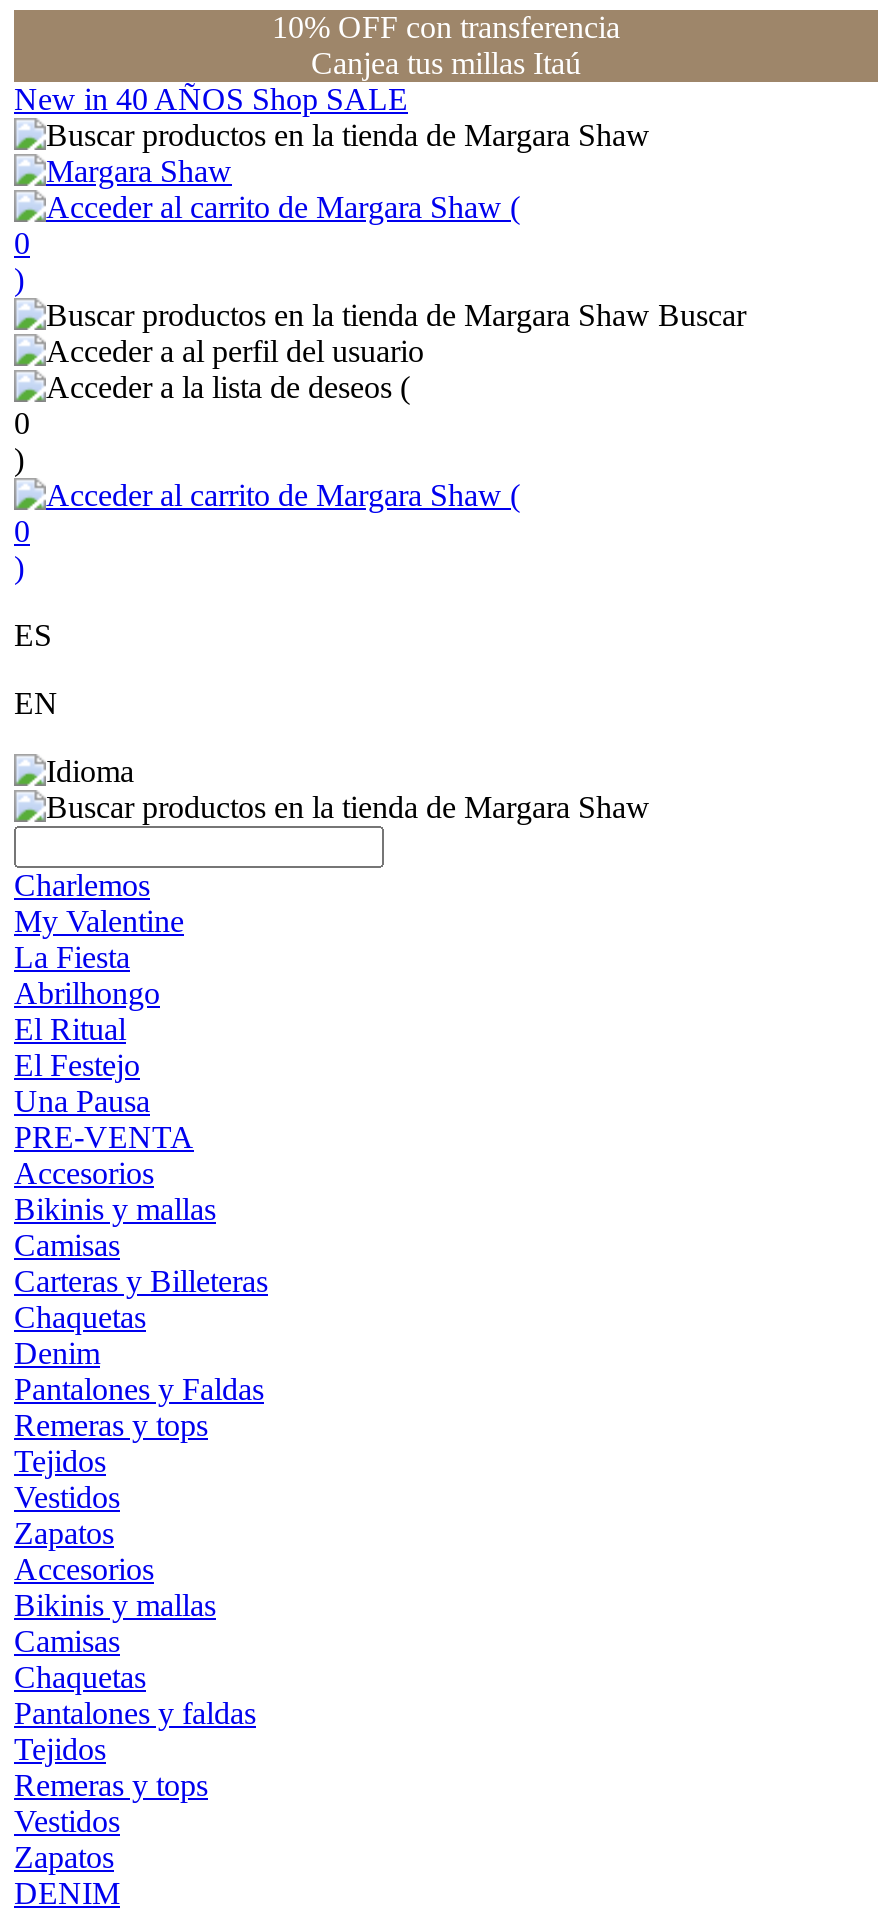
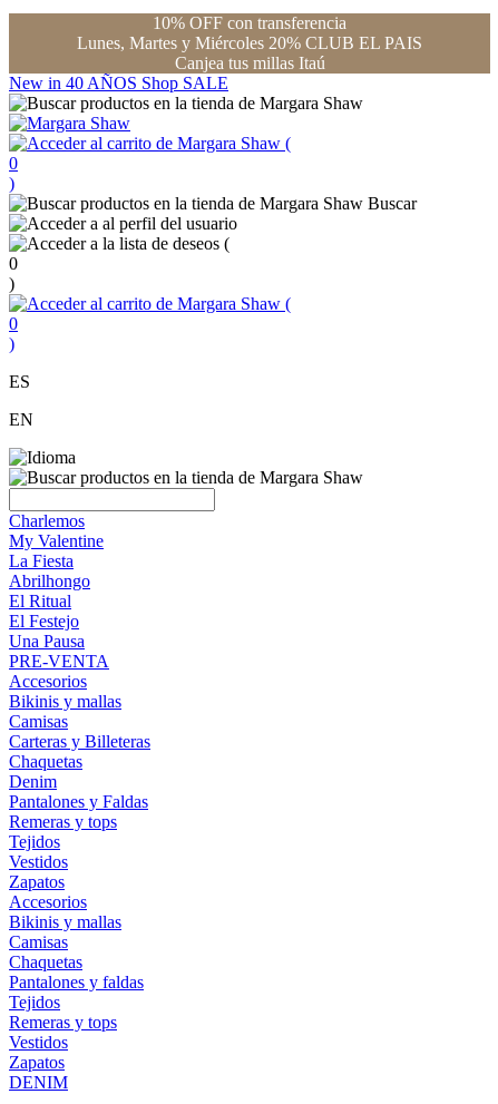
+ Lunes, Martes y Miércoles 20% CLUB EL PAIS
